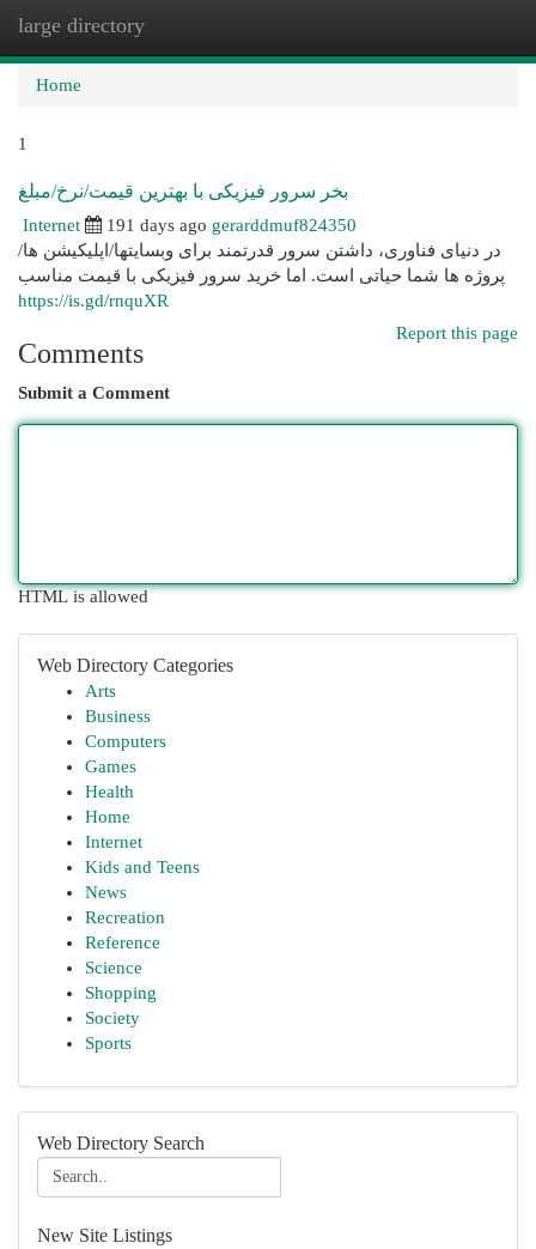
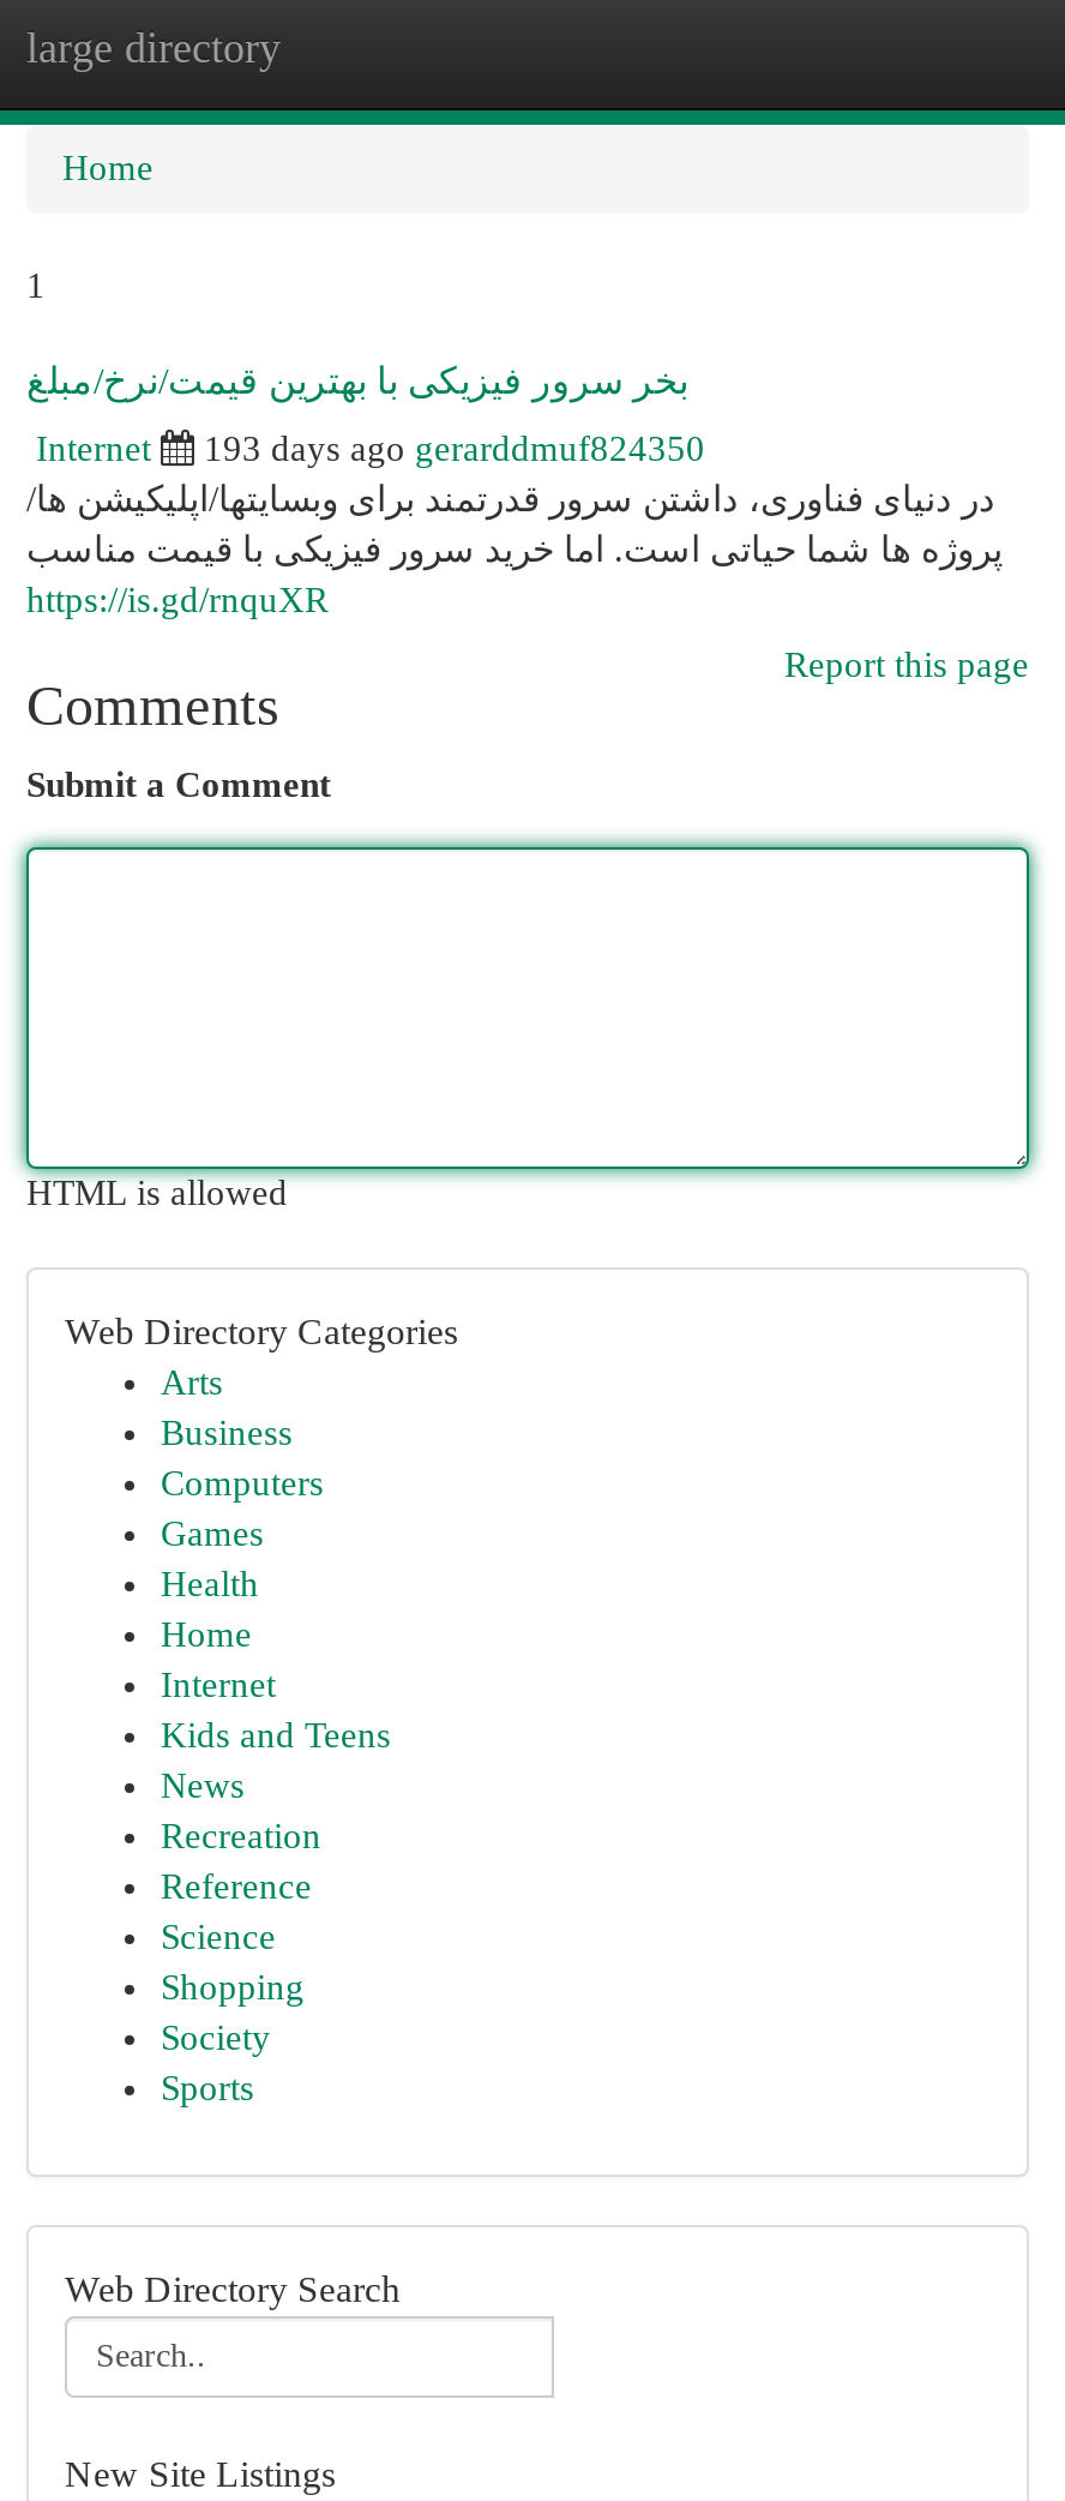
- 191 days ago gerarddmuf824350
+ 193 days ago gerarddmuf824350
